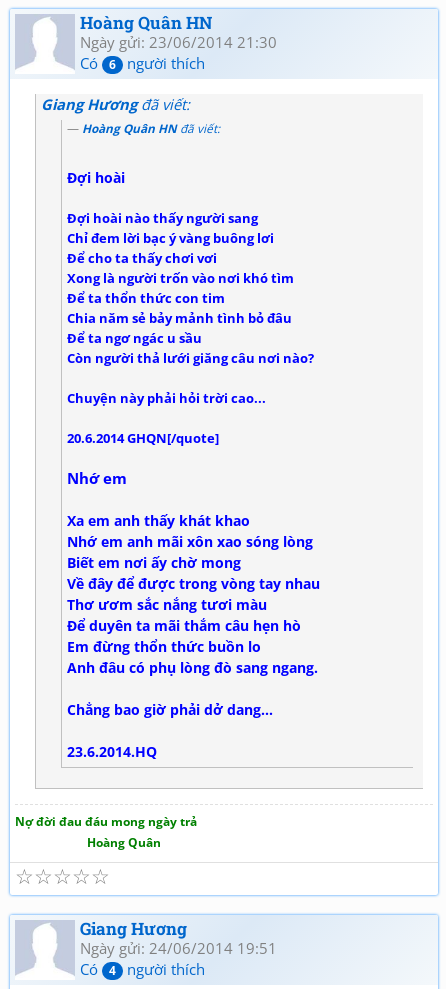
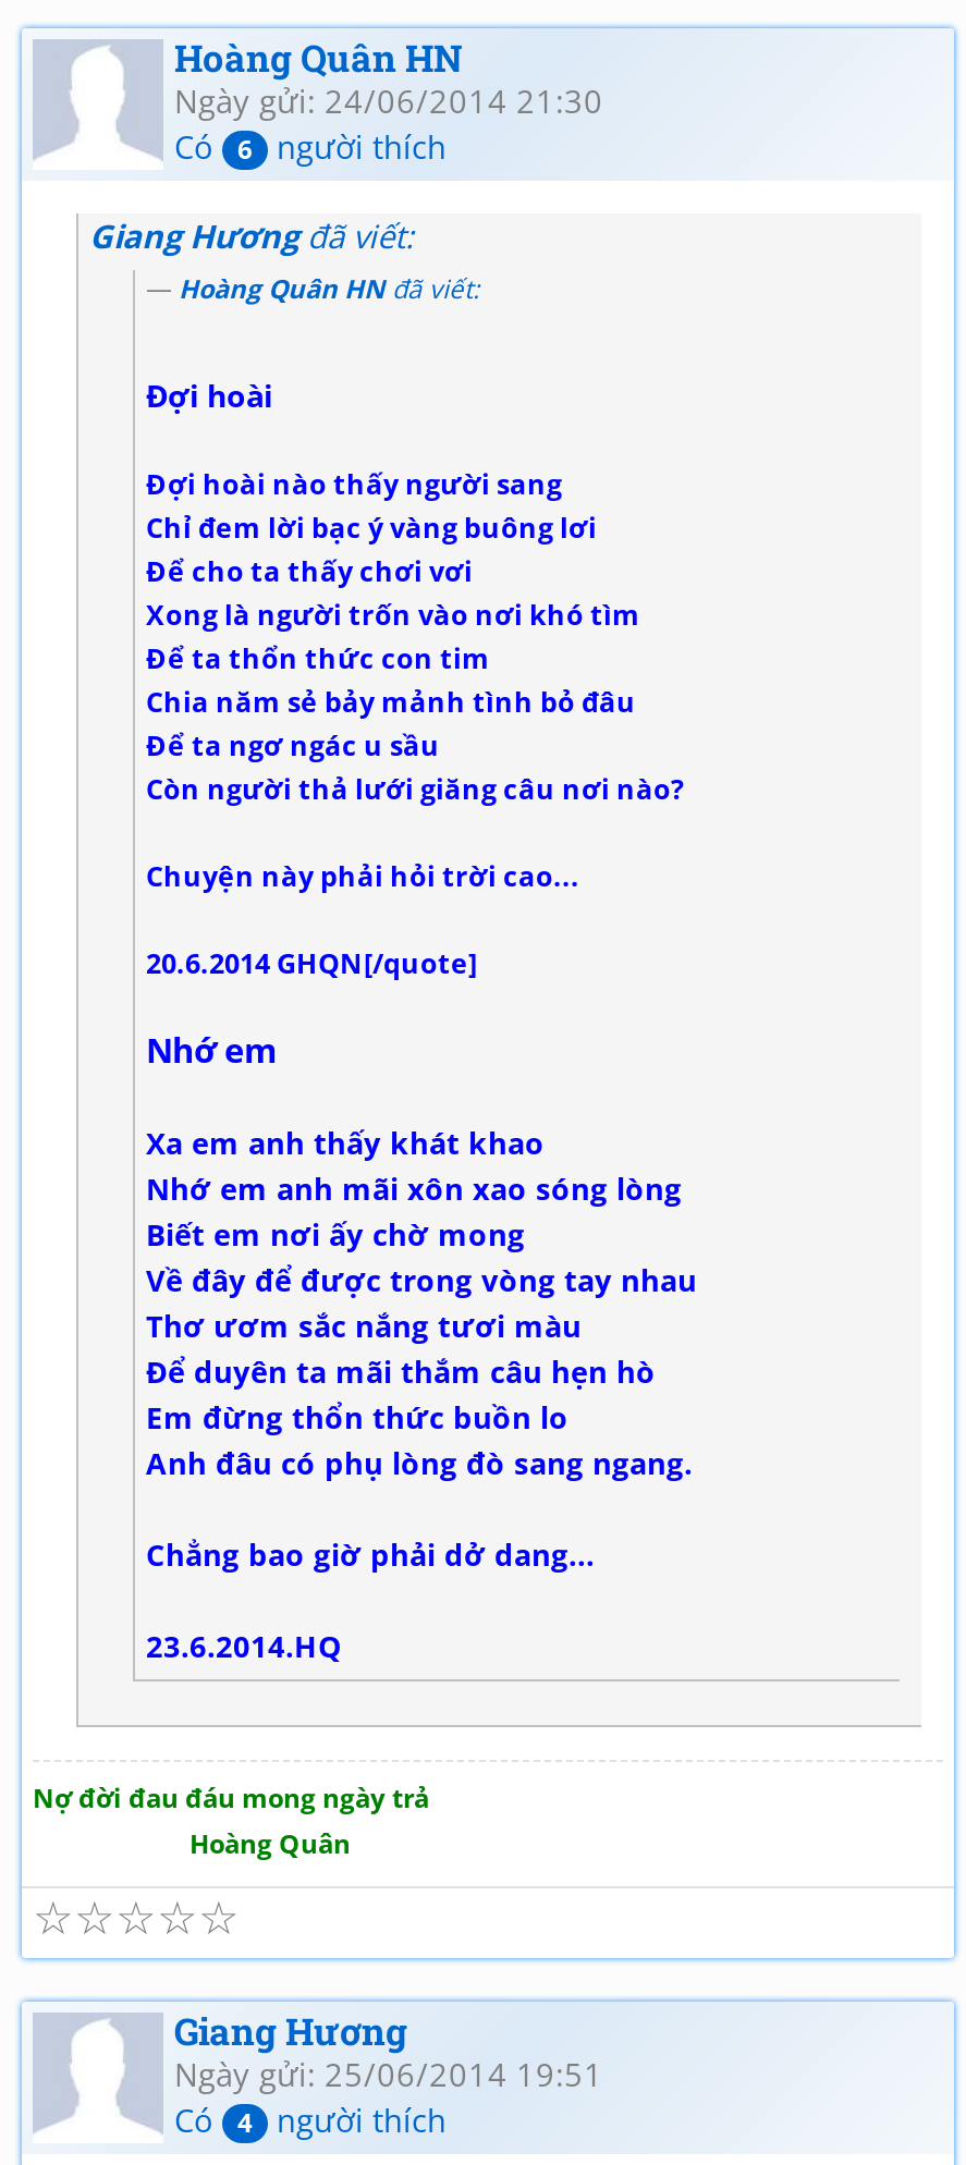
- Ngày gửi: 23/06/2014 21:30
+ Ngày gửi: 24/06/2014 21:30

- Ngày gửi: 24/06/2014 19:51
+ Ngày gửi: 25/06/2014 19:51
